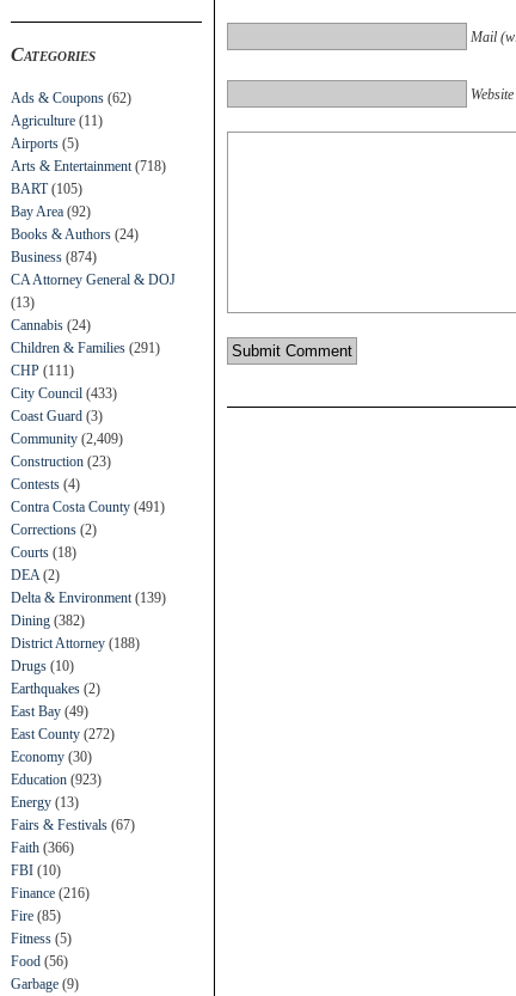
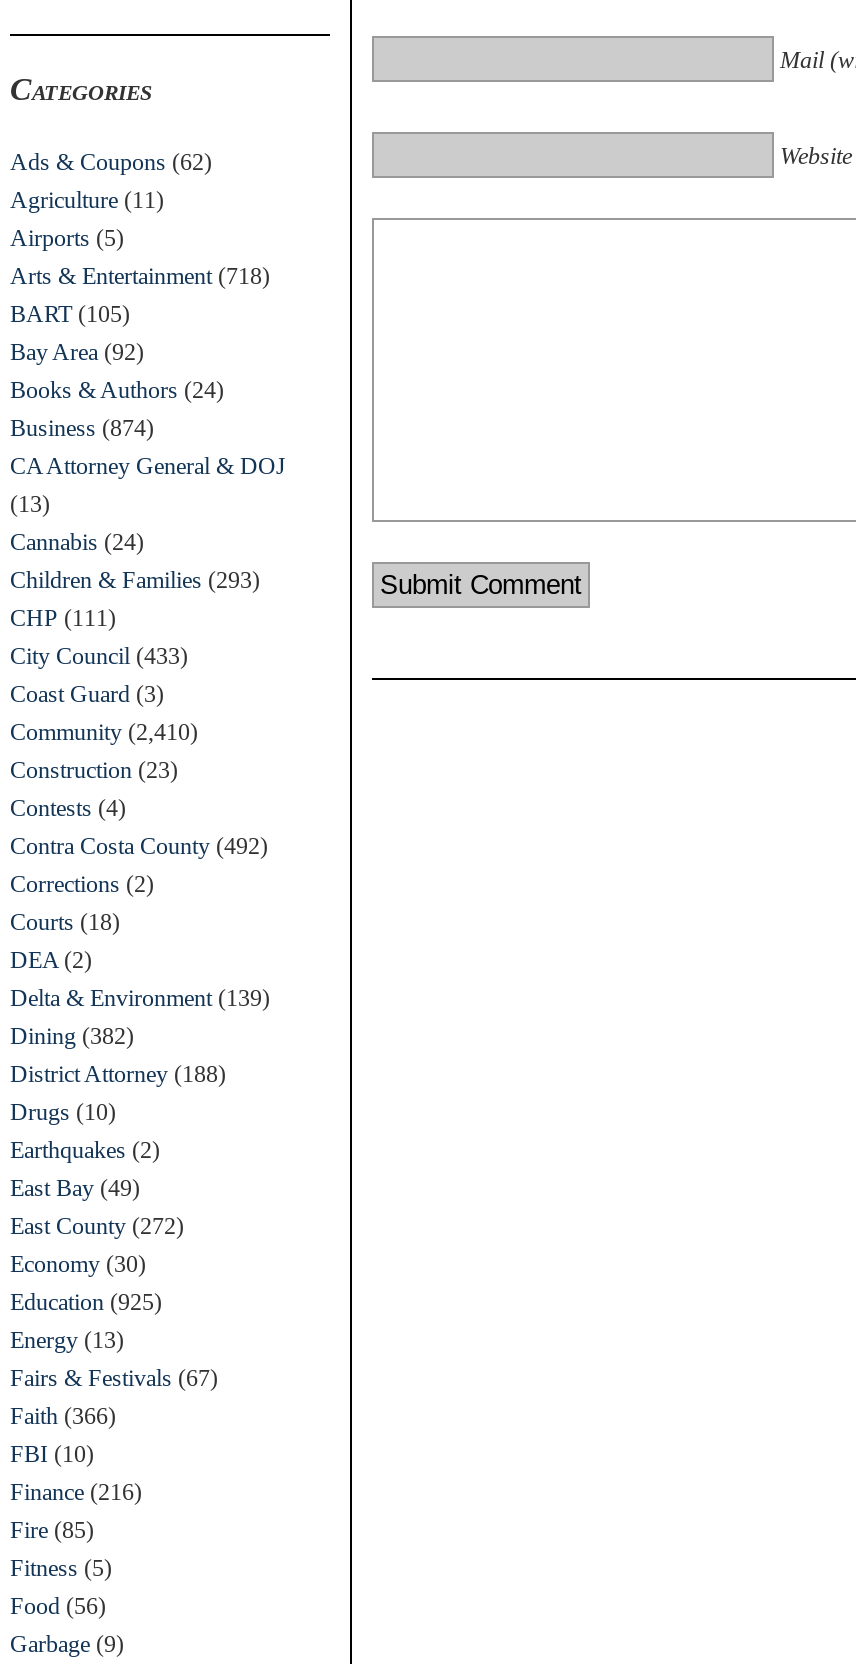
- Children & Families (291)
+ Children & Families (293)

- Community (2,409)
+ Community (2,410)

- Contra Costa County (491)
+ Contra Costa County (492)

- Education (923)
+ Education (925)
